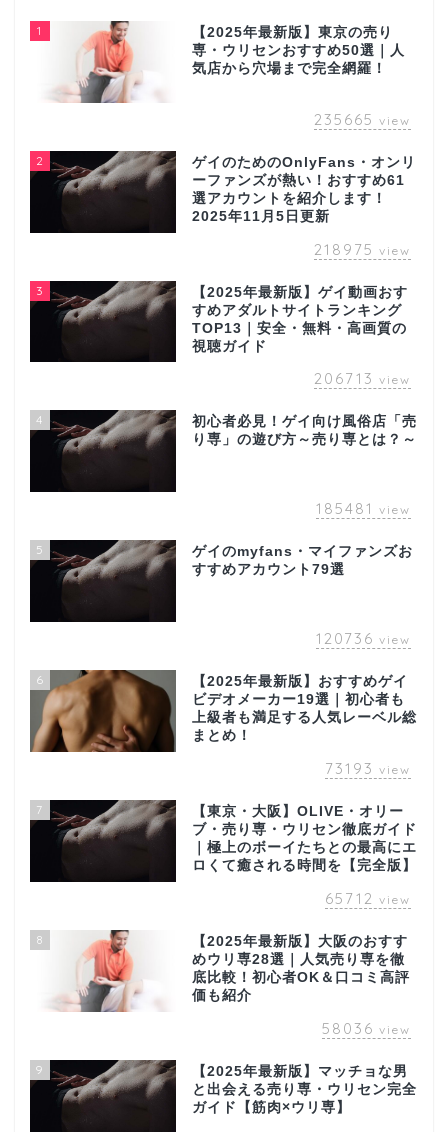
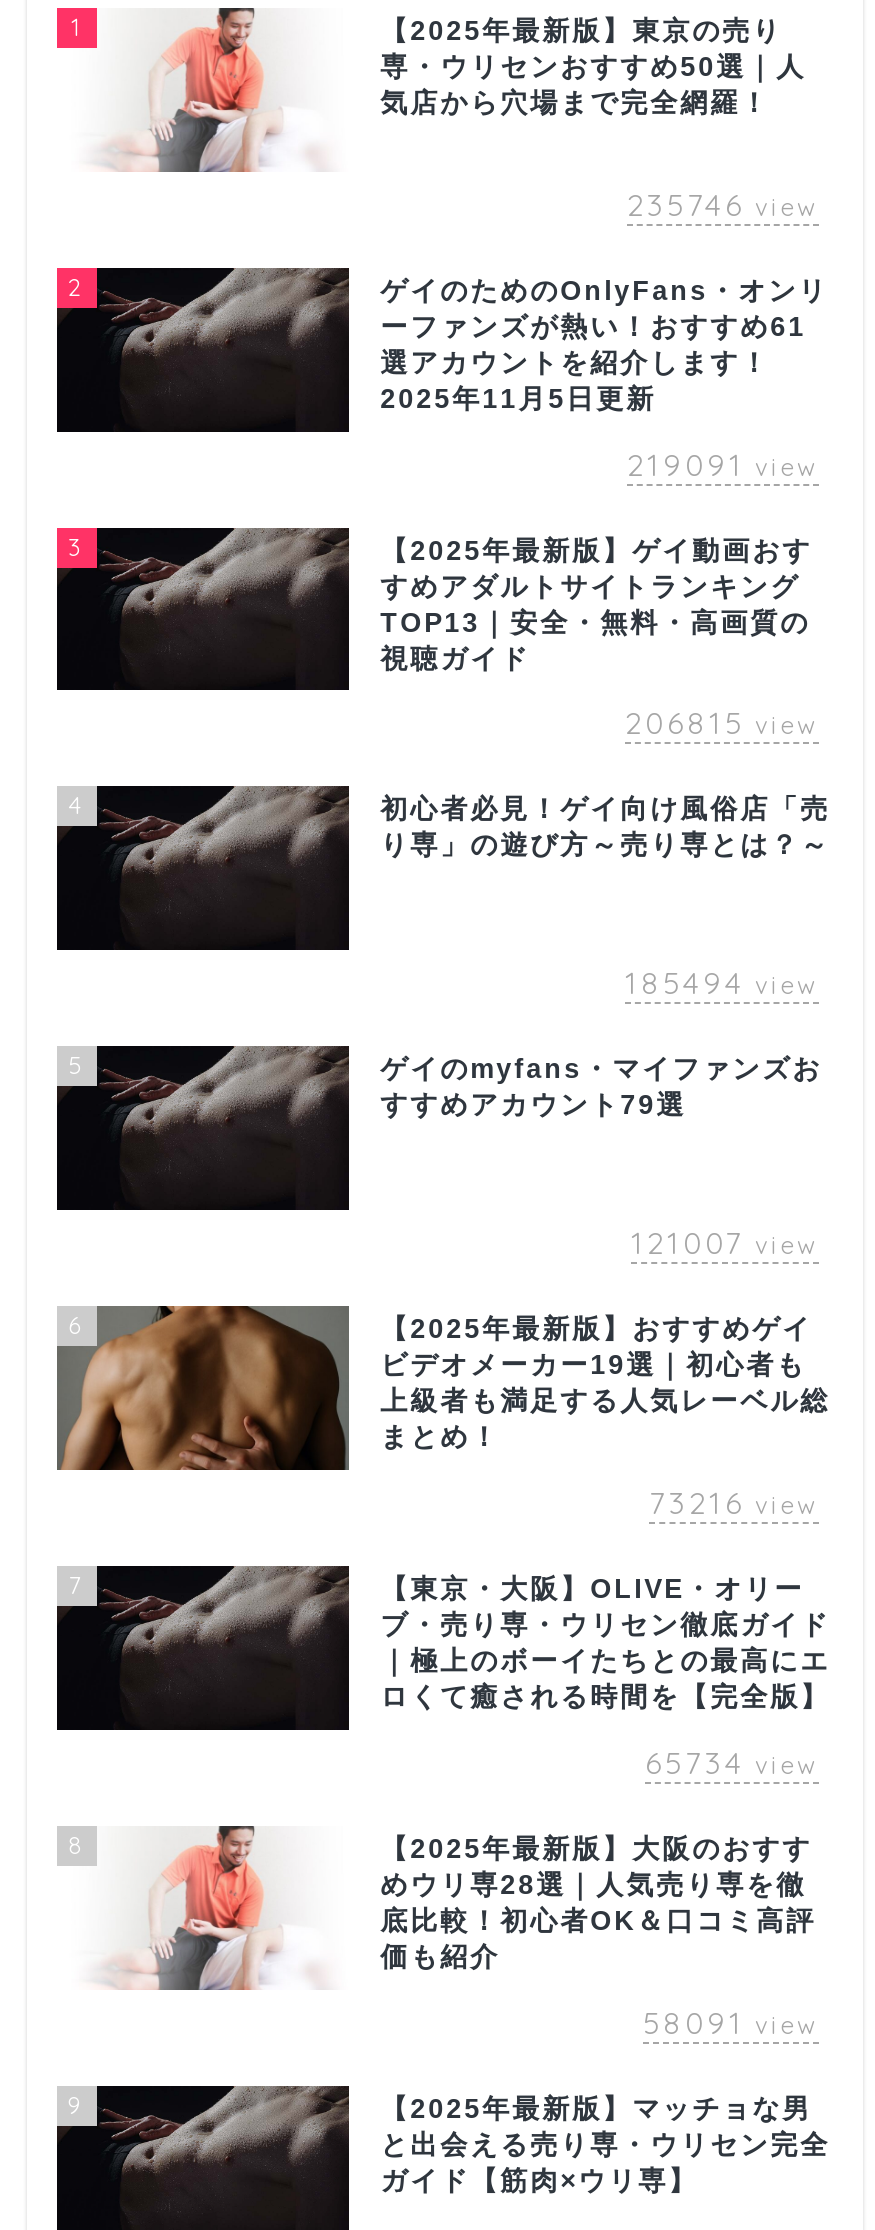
- 235665 view
+ 235746 view

- 218975 view
+ 219091 view

- 206713 view
+ 206815 view

- 185481 view
+ 185494 view

- 120736 view
+ 121007 view

- 73193 view
+ 73216 view

- 65712 view
+ 65734 view

- 58036 view
+ 58091 view
